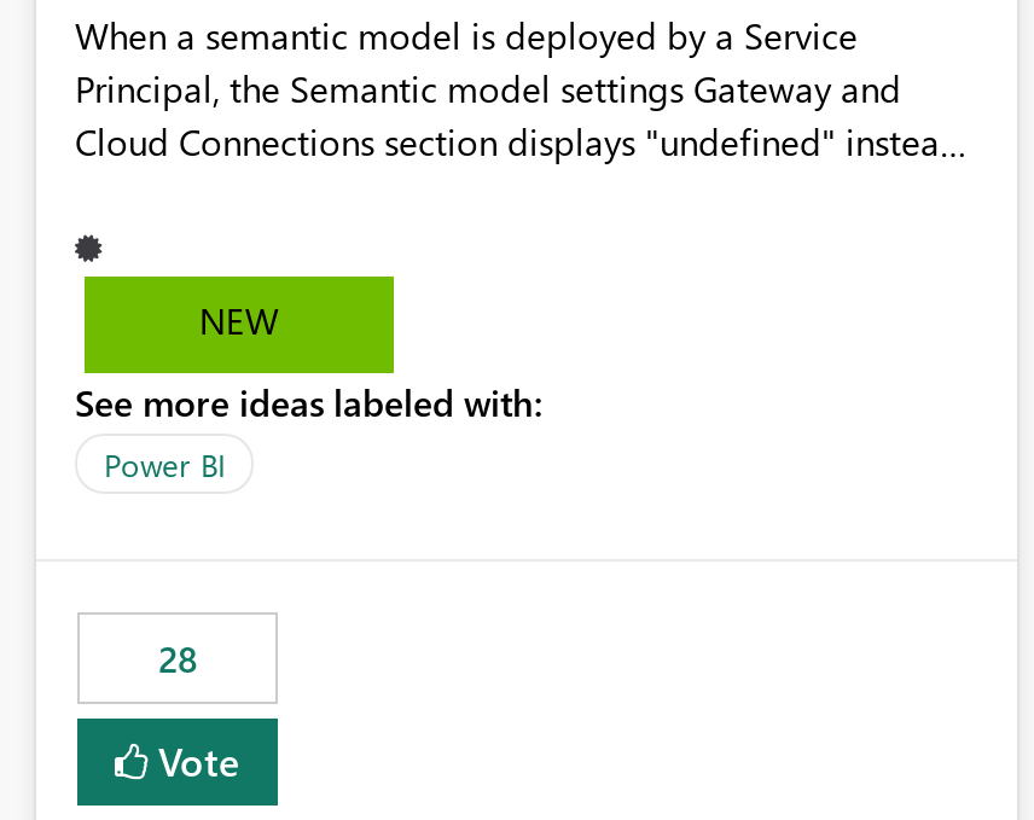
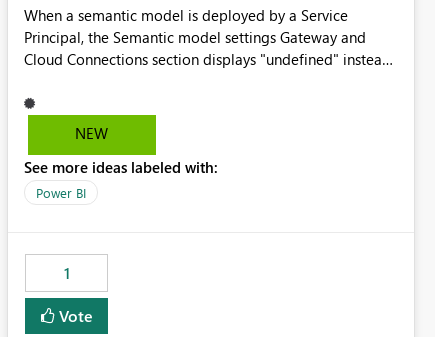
- 28
+ 1
